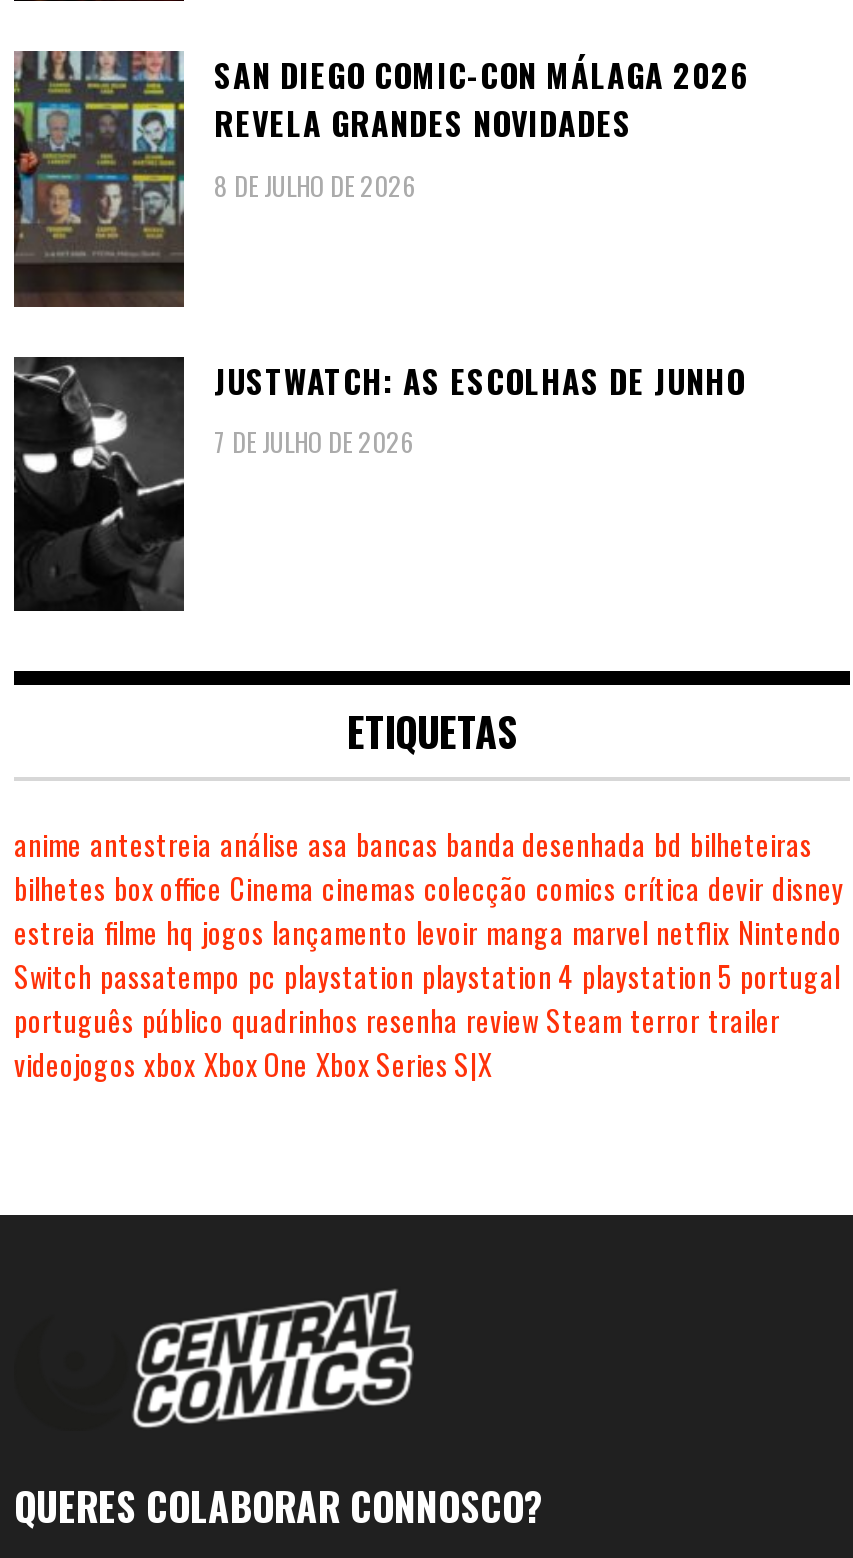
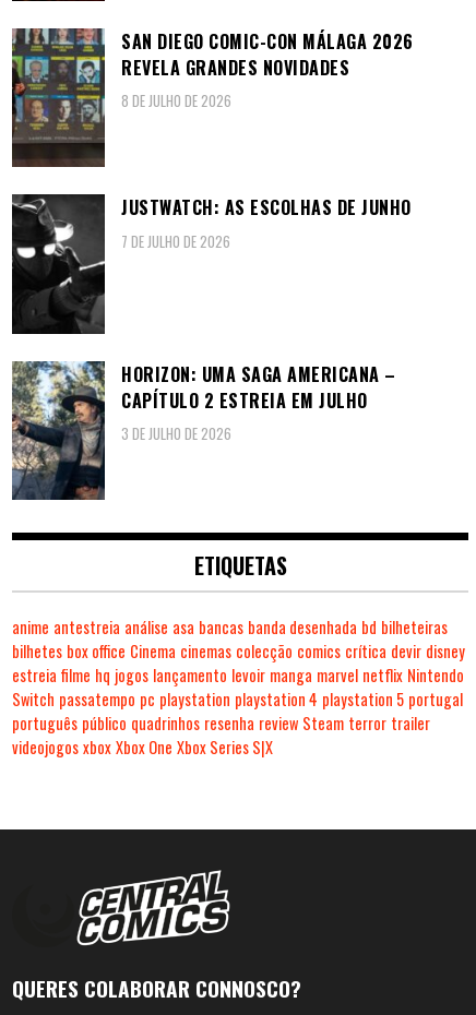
+ [image]
+ HORIZON: UMA SAGA AMERICANA –
+ CAPÍTULO 2 ESTREIA EM JULHO
+ 3 DE JULHO DE 2026
